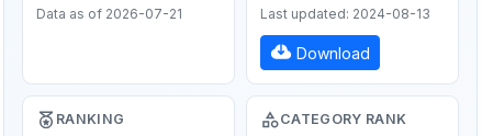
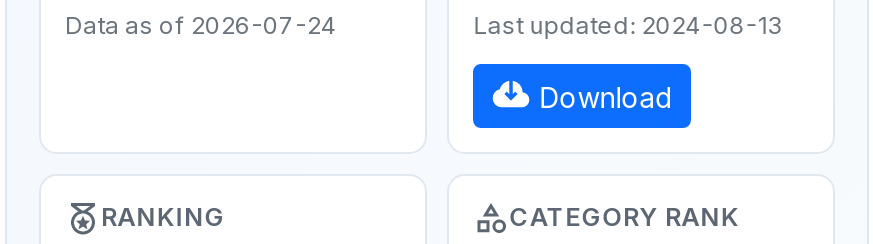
- Data as of 2026-07-21
+ Data as of 2026-07-24
